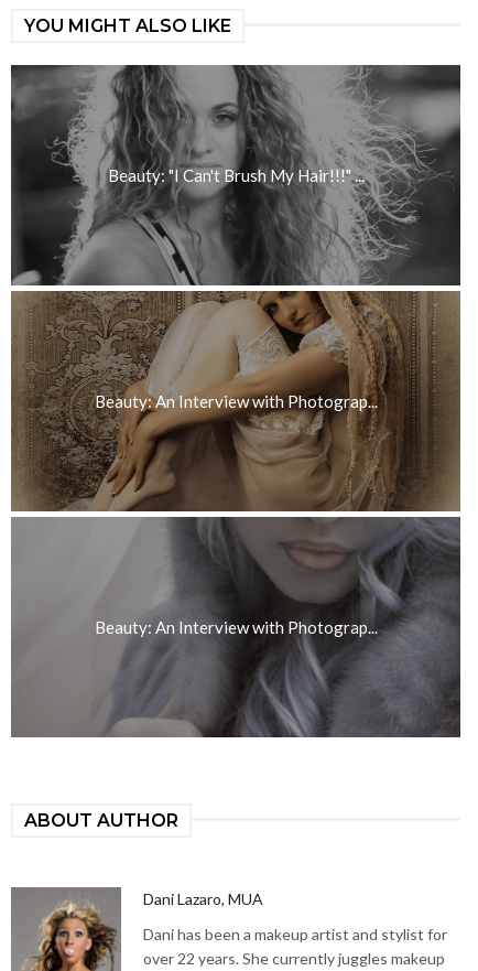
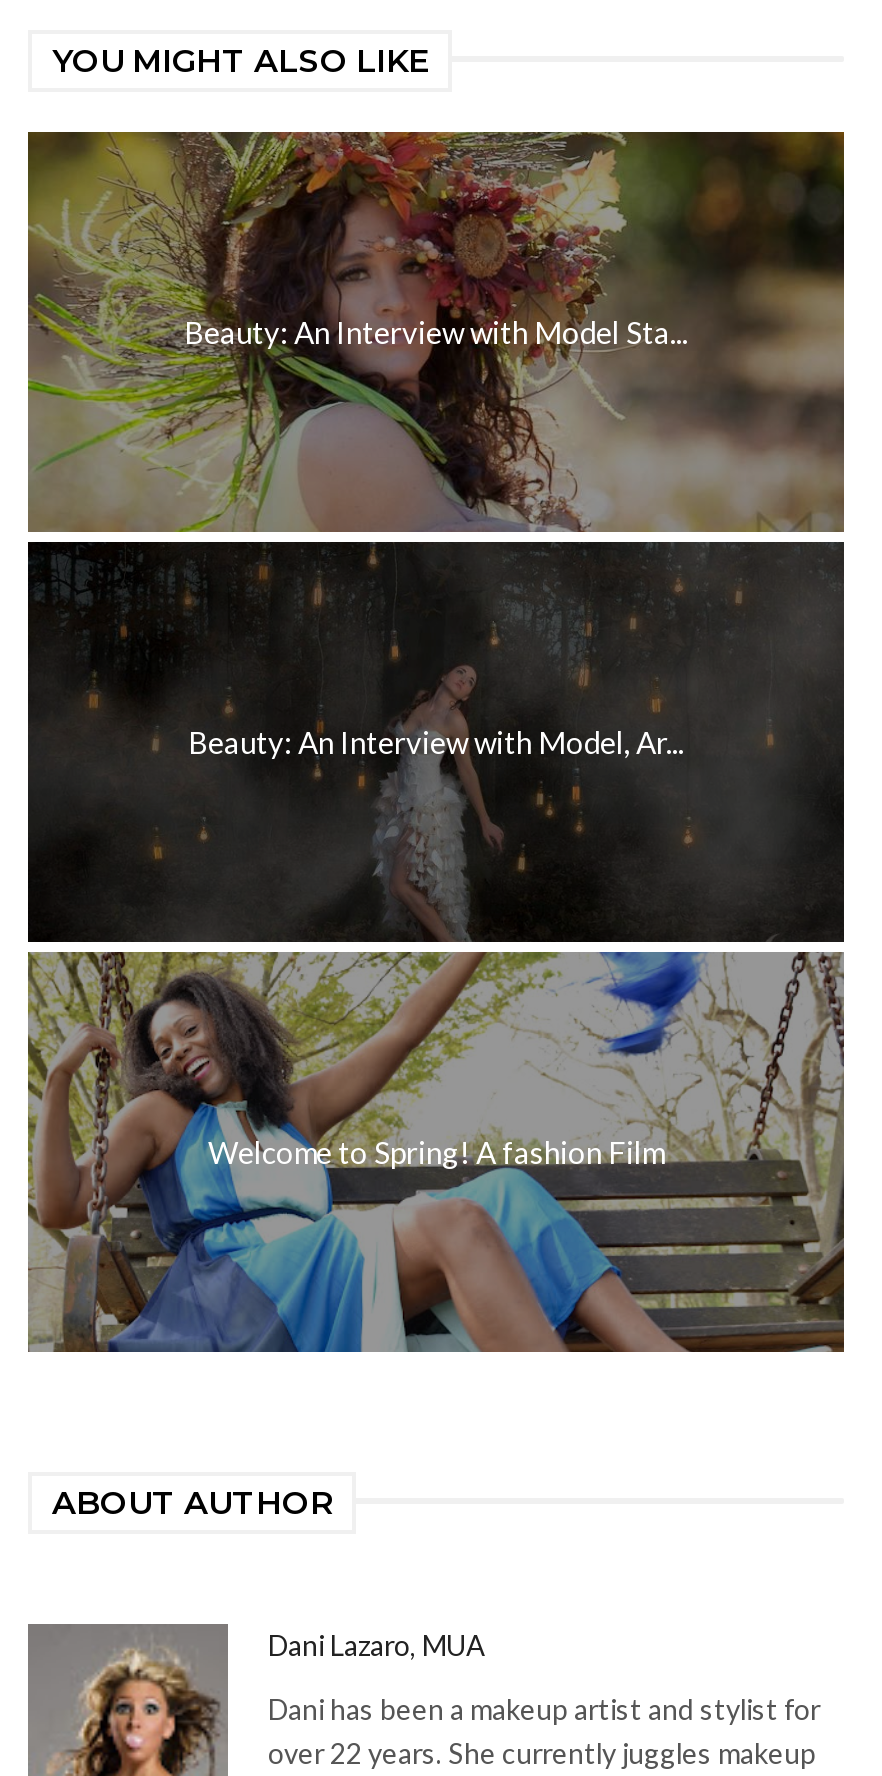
- [image]
- Beauty: "I Can't Brush My Hair!!!" ...
+ [image]
+ Beauty: An Interview with Model Sta...

- Beauty: An Interview with Photograp...
+ Beauty: An Interview with Model, Ar...

- Beauty: An Interview with Photograp...
+ Welcome to Spring! A fashion Film
